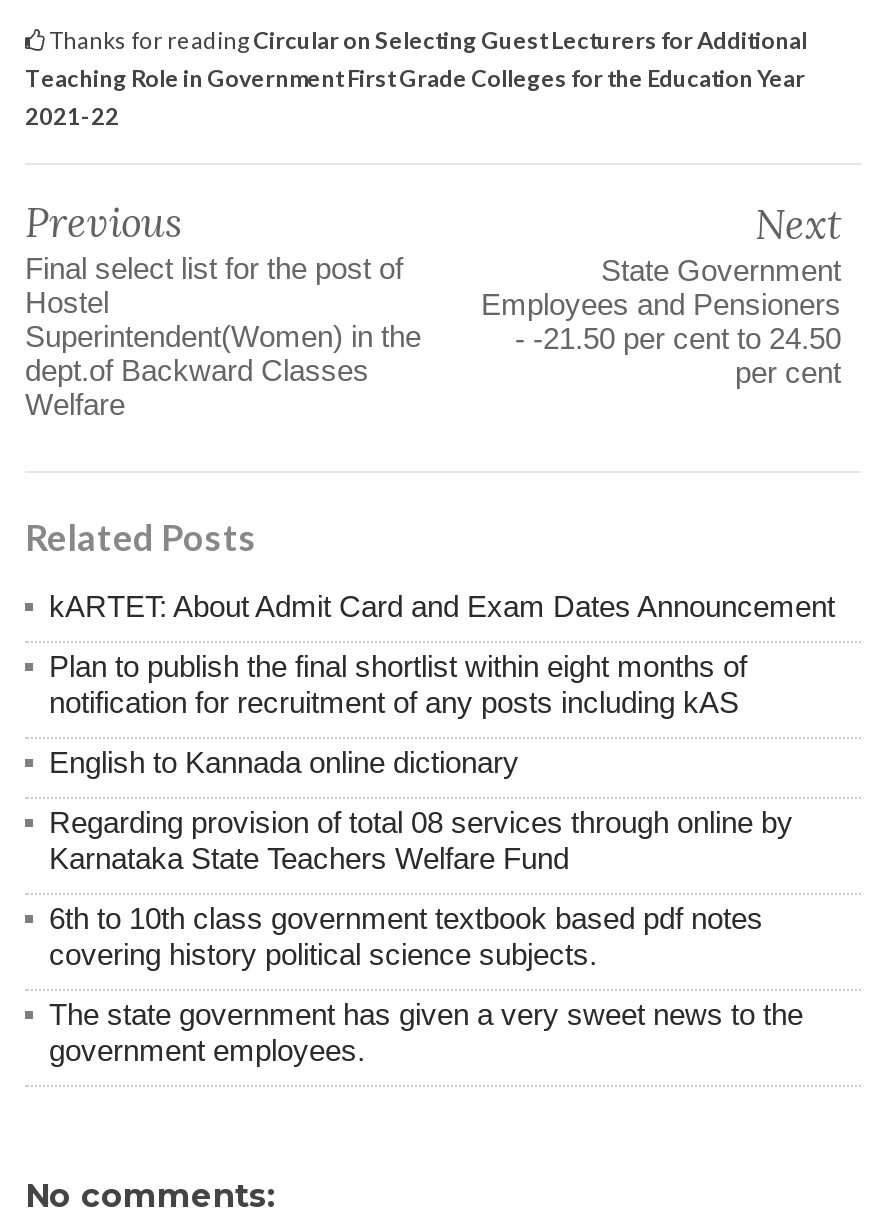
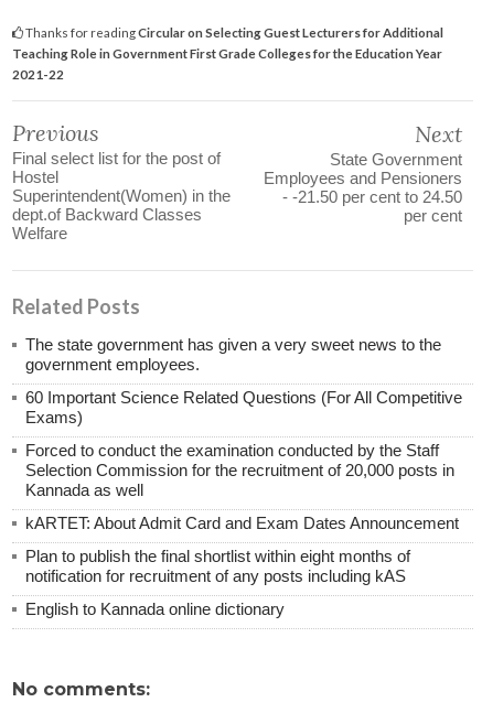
+ 60 Important Science Related Questions (For All Competitive
+ Exams)
+ Forced to conduct the examination conducted by the Staff
+ Selection Commission for the recruitment of 20,000 posts in
+ Kannada as well

moved down: kARTET: About Admit Card and Exam Dates Announcement | Plan to publish the final shortlist within eight months of | notification for recruitment of any posts including kAS | English to Kannada online dictionary

- Regarding provision of total 08 services through online by
- Karnataka State Teachers Welfare Fund
- 6th to 10th class government textbook based pdf notes
- covering history political science subjects.

moved up: The state government has given a very sweet news to the | government employees.
